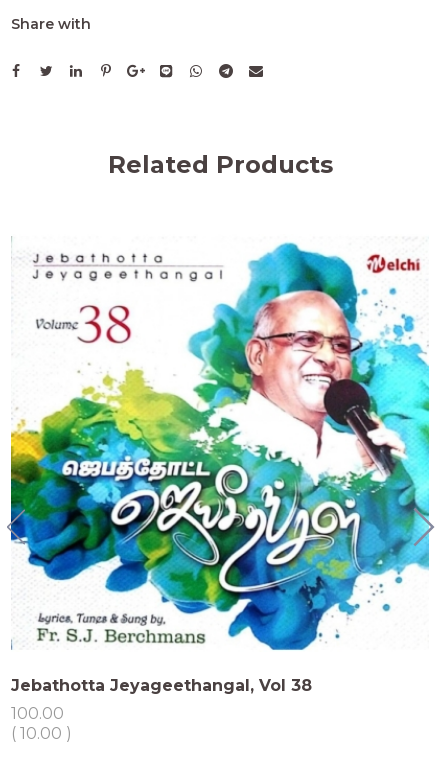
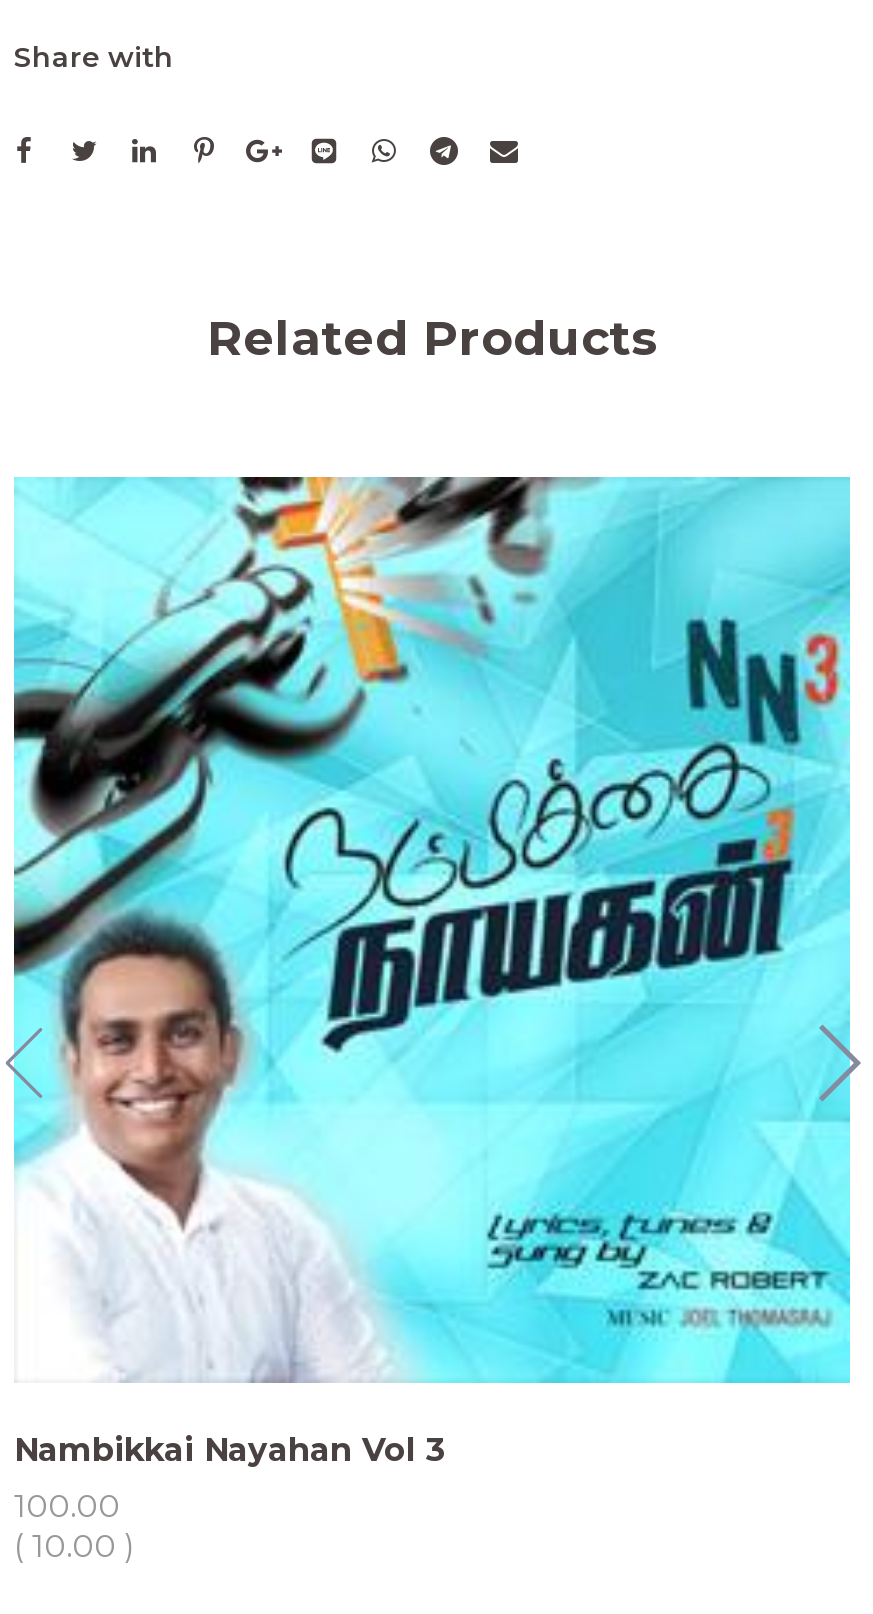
- [image]
- Jebathotta Jeyageethangal, Vol 38
+ [image]
+ Nambikkai Nayahan Vol 3
